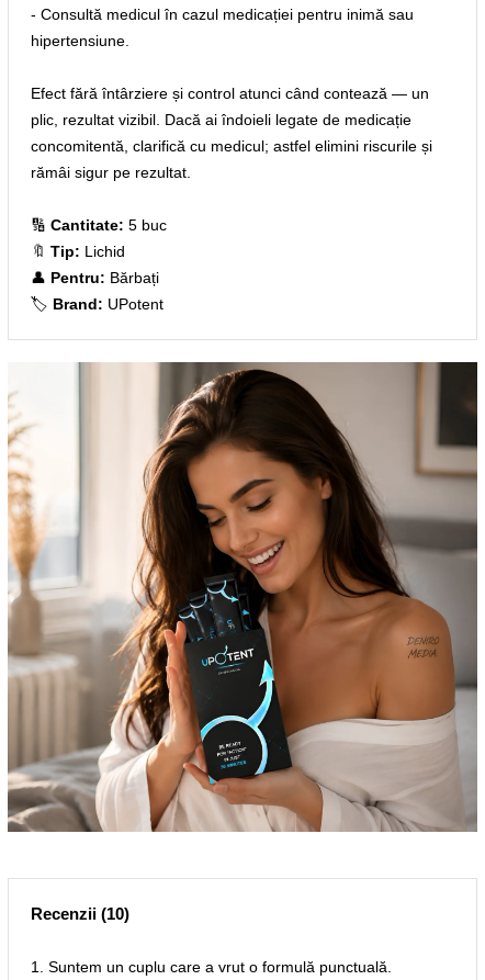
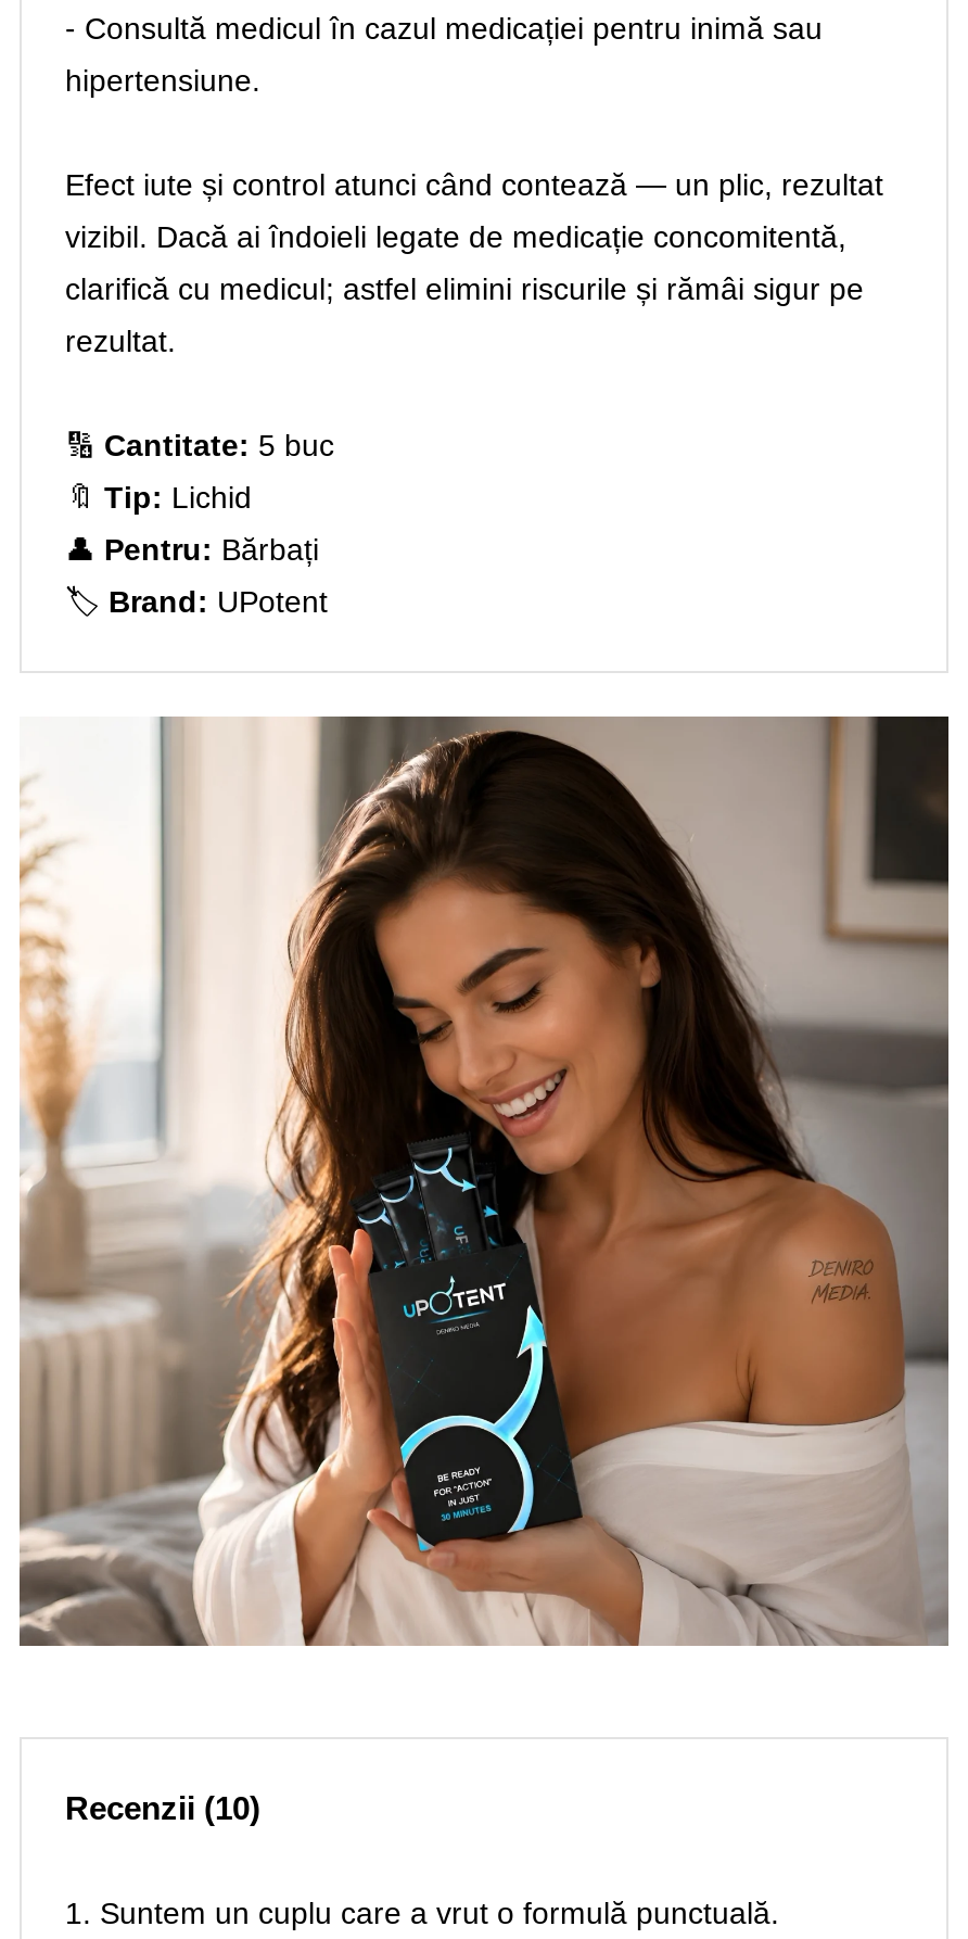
- Efect fără întârziere și control atunci când contează — un
+ Efect iute și control atunci când contează — un plic, rezultat

- plic, rezultat vizibil. Dacă ai îndoieli legate de medicație
+ vizibil. Dacă ai îndoieli legate de medicație concomitentă,

- concomitentă, clarifică cu medicul; astfel elimini riscurile și
+ clarifică cu medicul; astfel elimini riscurile și rămâi sigur pe

- rămâi sigur pe rezultat.
+ rezultat.
